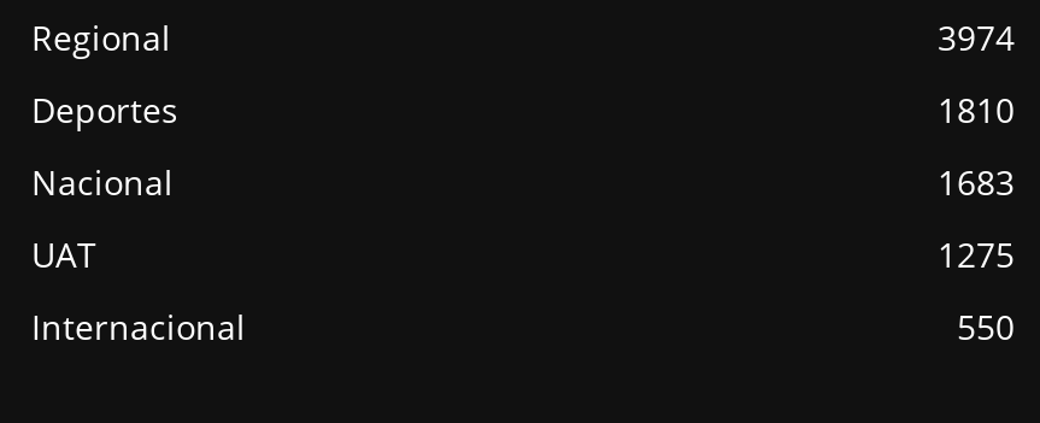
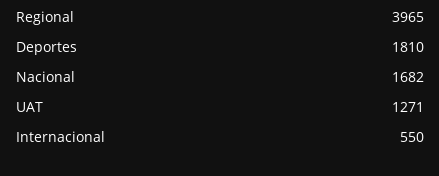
- 3974
+ 3965

- 1683
+ 1682

- 1275
+ 1271
